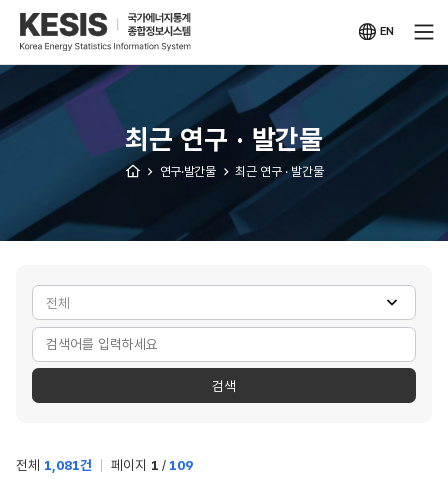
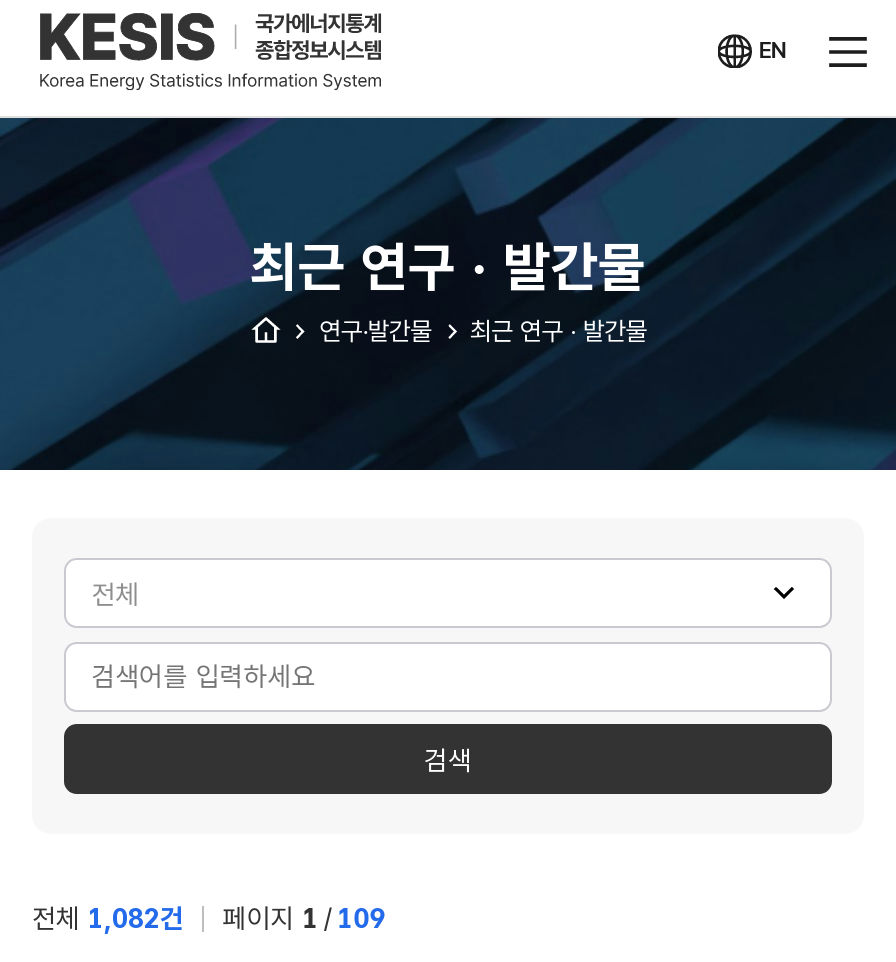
- 전체 1,081건 페이지 1 / 109
+ 전체 1,082건 페이지 1 / 109
